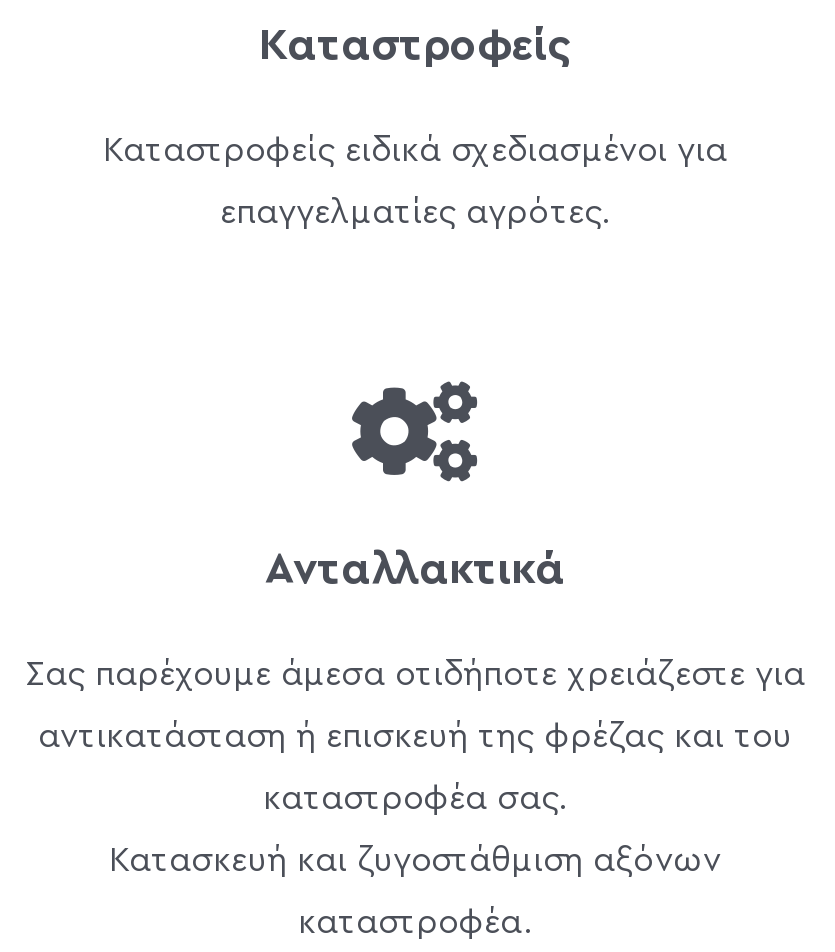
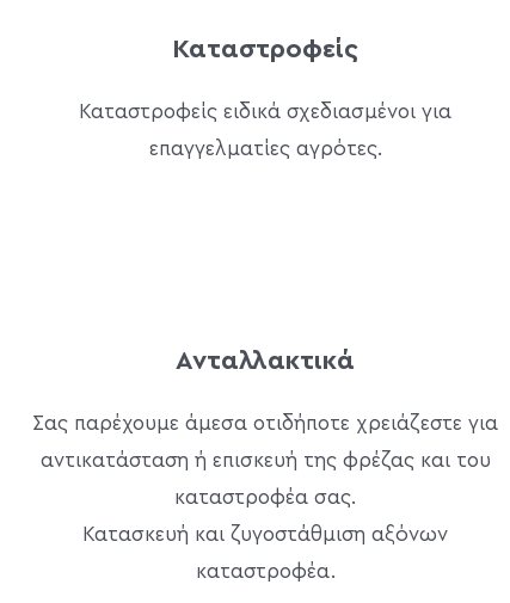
- [image]
